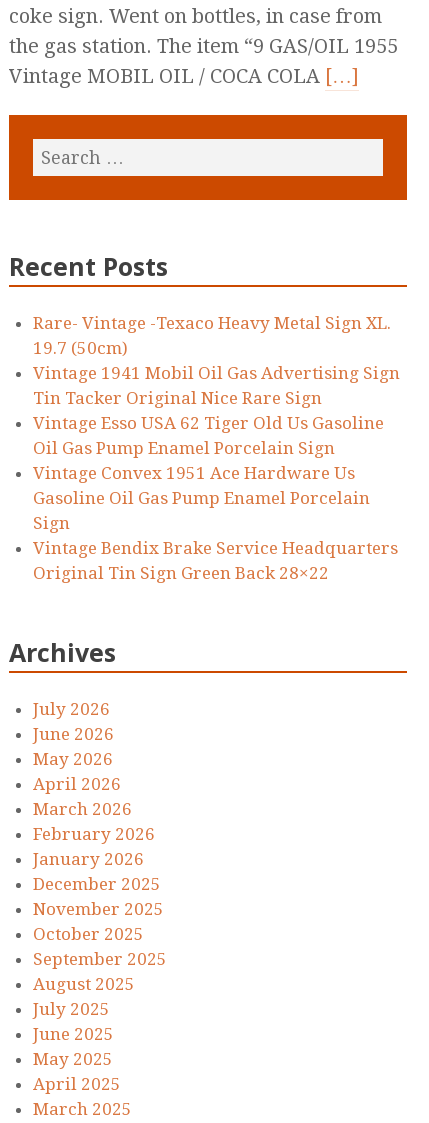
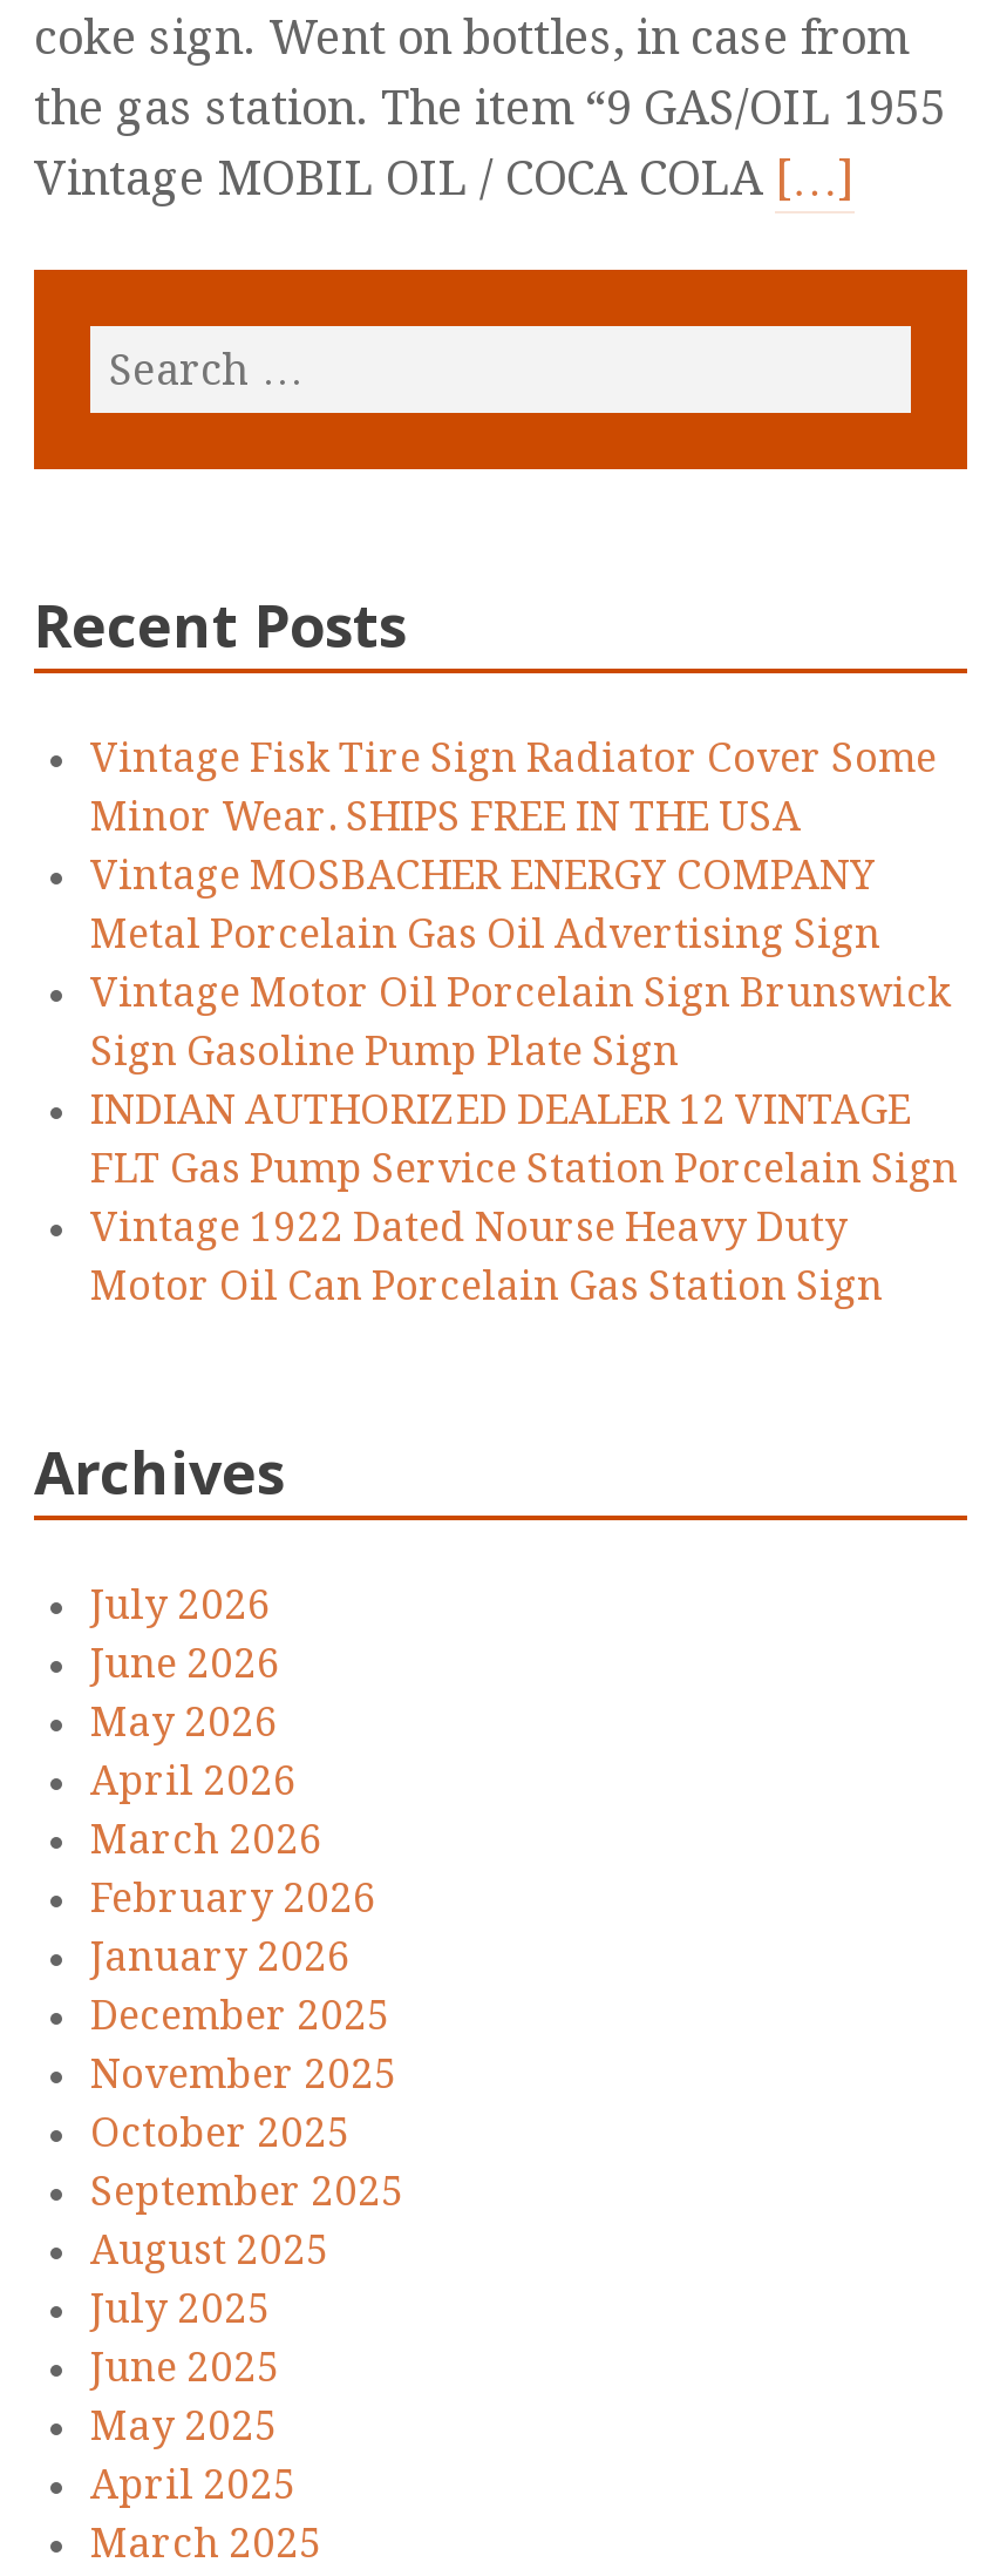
- Rare- Vintage -Texaco Heavy Metal Sign XL.
- 19.7 (50cm)
- Vintage 1941 Mobil Oil Gas Advertising Sign
- Tin Tacker Original Nice Rare Sign
- Vintage Esso USA 62 Tiger Old Us Gasoline
- Oil Gas Pump Enamel Porcelain Sign
- Vintage Convex 1951 Ace Hardware Us
- Gasoline Oil Gas Pump Enamel Porcelain
- Sign
- Vintage Bendix Brake Service Headquarters
- Original Tin Sign Green Back 28×22
+ Vintage Fisk Tire Sign Radiator Cover Some
+ Minor Wear. SHIPS FREE IN THE USA
+ Vintage MOSBACHER ENERGY COMPANY
+ Metal Porcelain Gas Oil Advertising Sign
+ Vintage Motor Oil Porcelain Sign Brunswick
+ Sign Gasoline Pump Plate Sign
+ INDIAN AUTHORIZED DEALER 12 VINTAGE
+ FLT Gas Pump Service Station Porcelain Sign
+ Vintage 1922 Dated Nourse Heavy Duty
+ Motor Oil Can Porcelain Gas Station Sign
